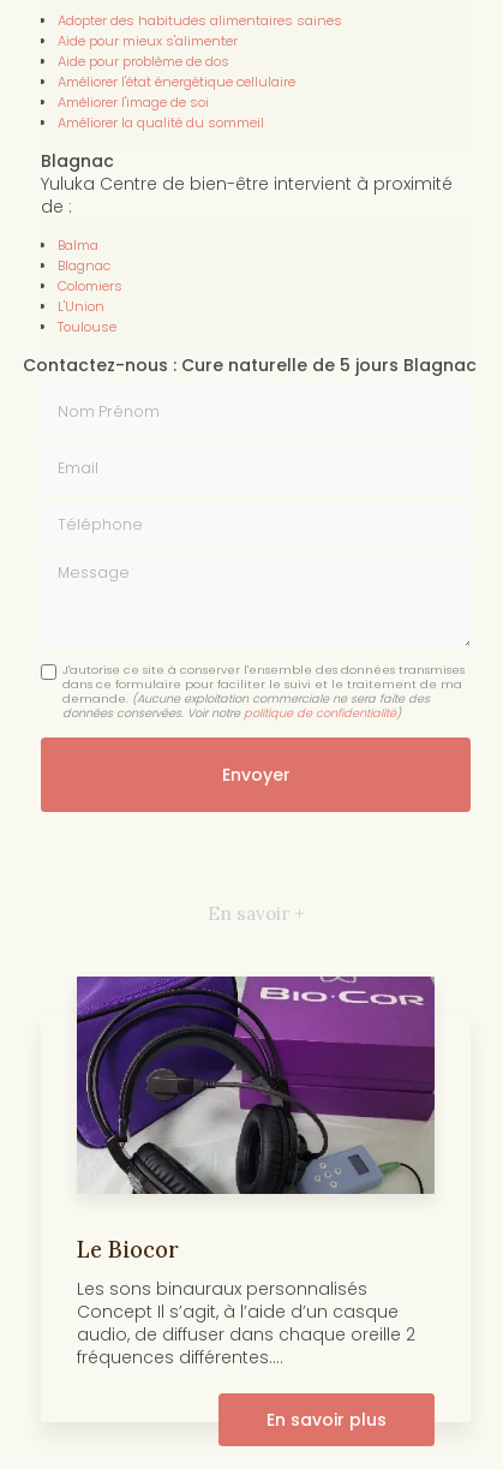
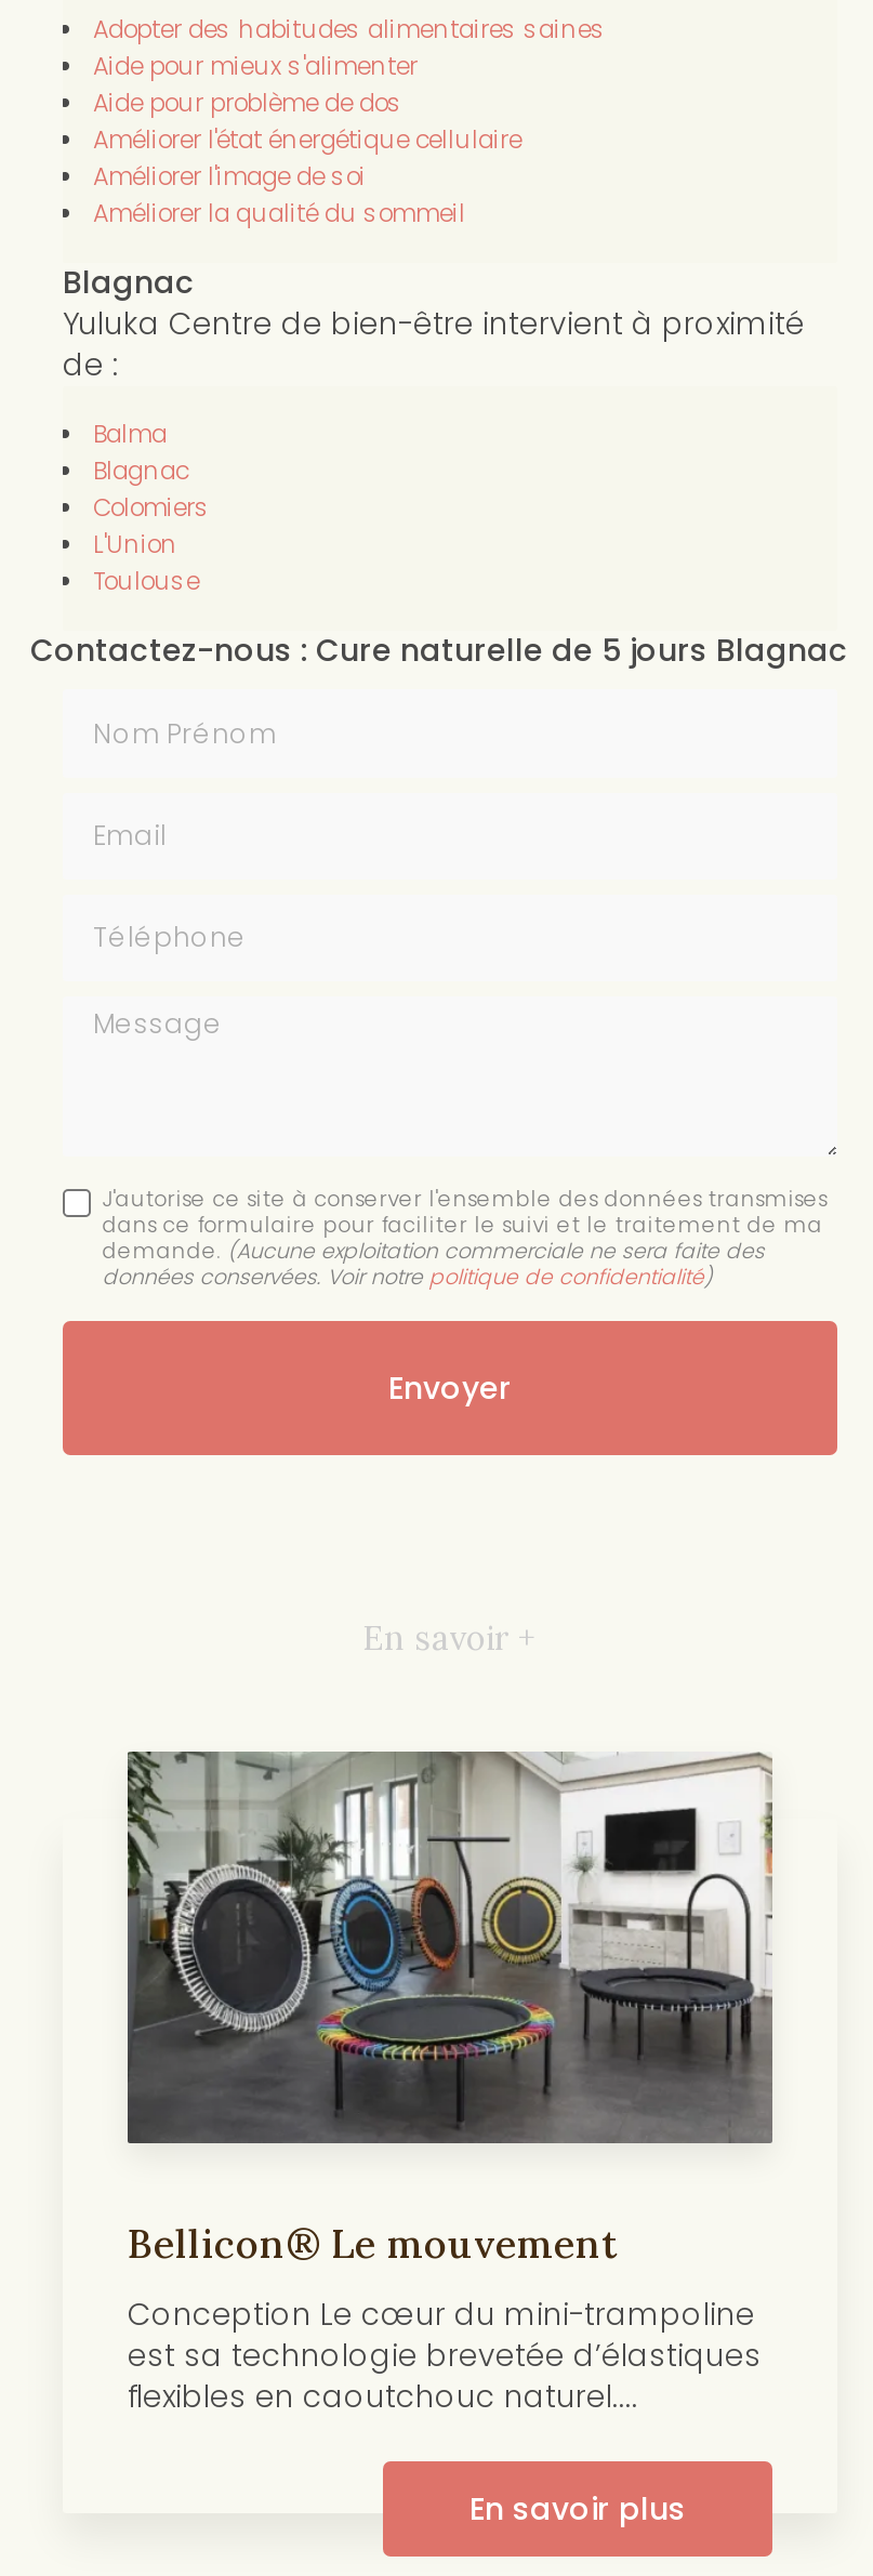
- [image]
- Le Biocor
+ [image]
+ Bellicon® Le mouvement

- Les sons binauraux personnalisés
- Concept Il s’agit, à l’aide d’un casque
- audio, de diffuser dans chaque oreille 2
- fréquences différentes....
+ Conception Le cœur du mini-trampoline
+ est sa technologie brevetée d’élastiques
+ flexibles en caoutchouc naturel....
